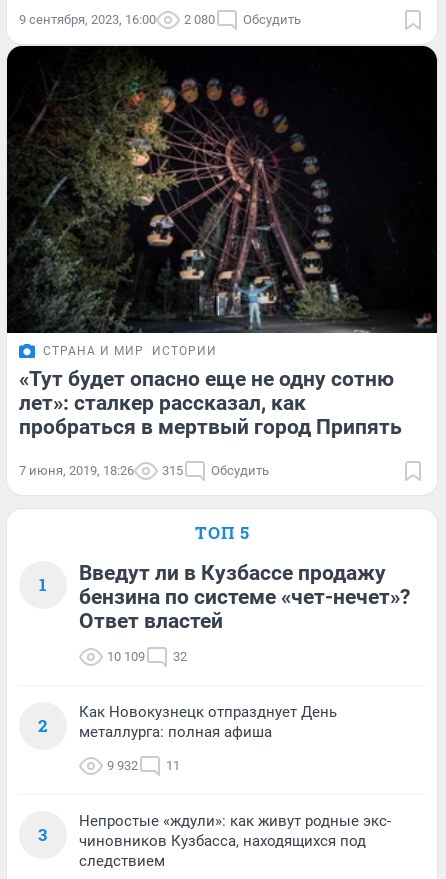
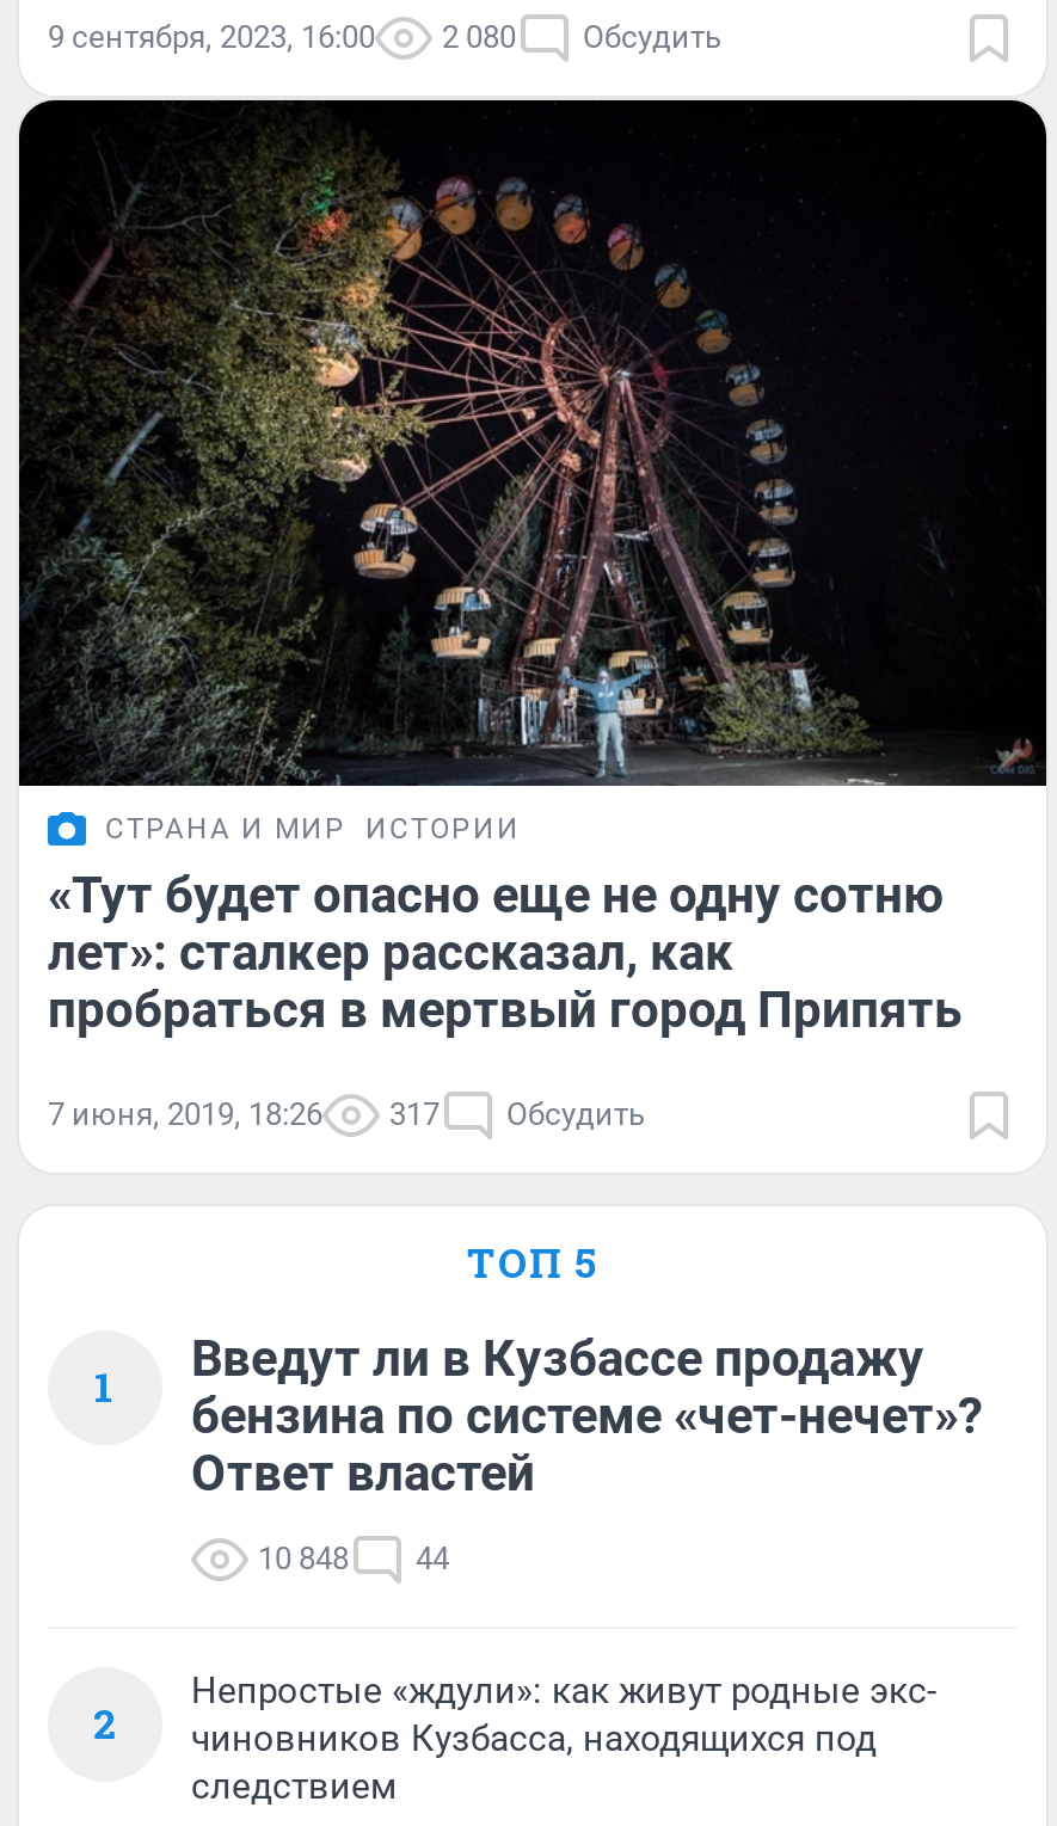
- 7 июня, 2019, 18:26 315 Обсудить
+ 7 июня, 2019, 18:26 317 Обсудить

- 10 109
+ 10 848

- 32
+ 44

- Как Новокузнецк отпразднует День
- металлурга: полная афиша
- 9 932
- 11
- 3
